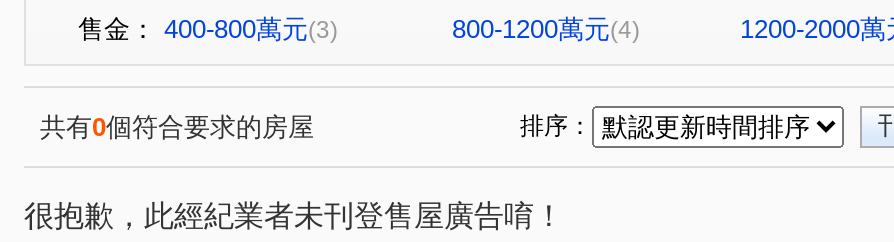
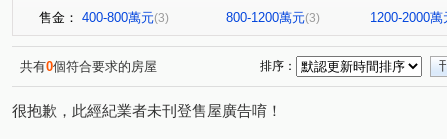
- 800-1200萬元(4)
+ 800-1200萬元(3)
